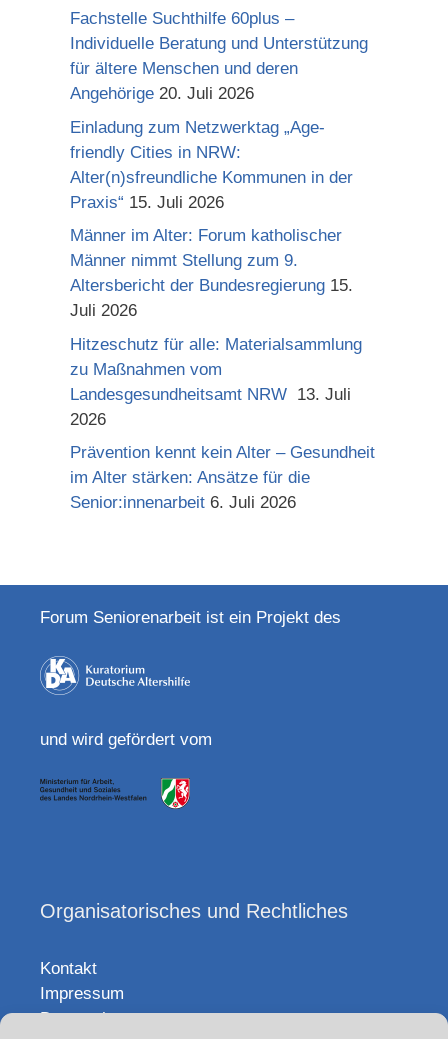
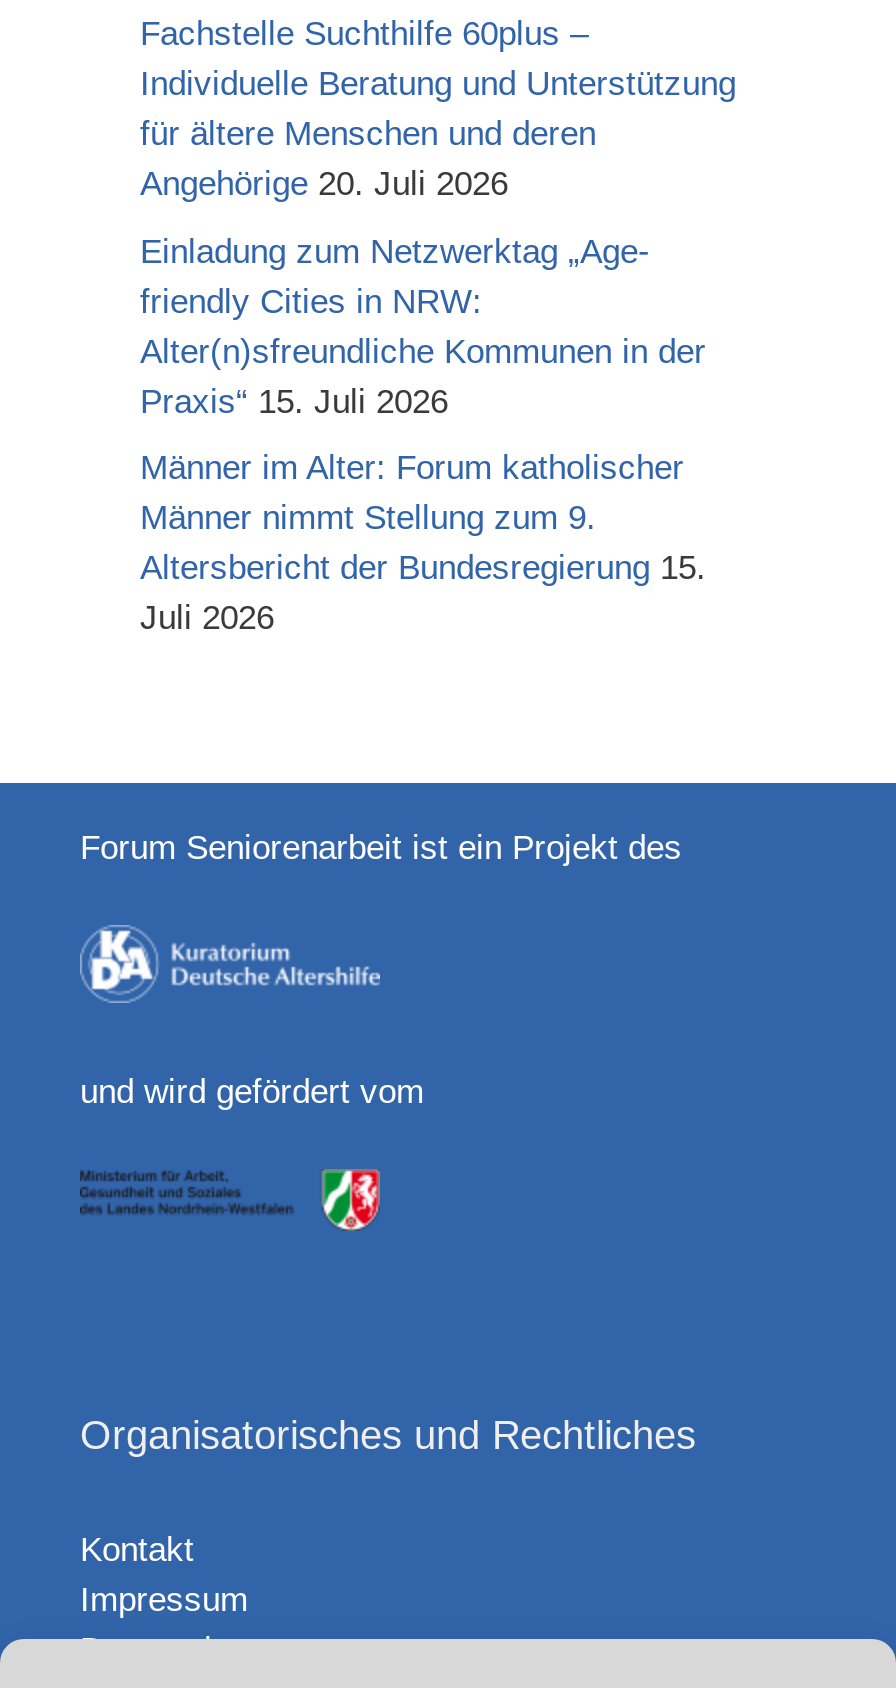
- Hitzeschutz für alle: Materialsammlung
- zu Maßnahmen vom
- Landesgesundheitsamt NRW 13. Juli
- 2026
- Prävention kennt kein Alter – Gesundheit
- im Alter stärken: Ansätze für die
- Senior:innenarbeit 6. Juli 2026
